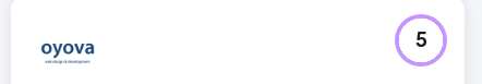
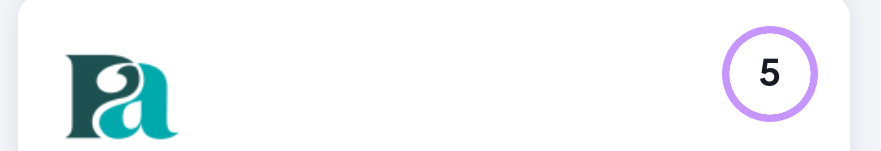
- [image]
+ [image]
